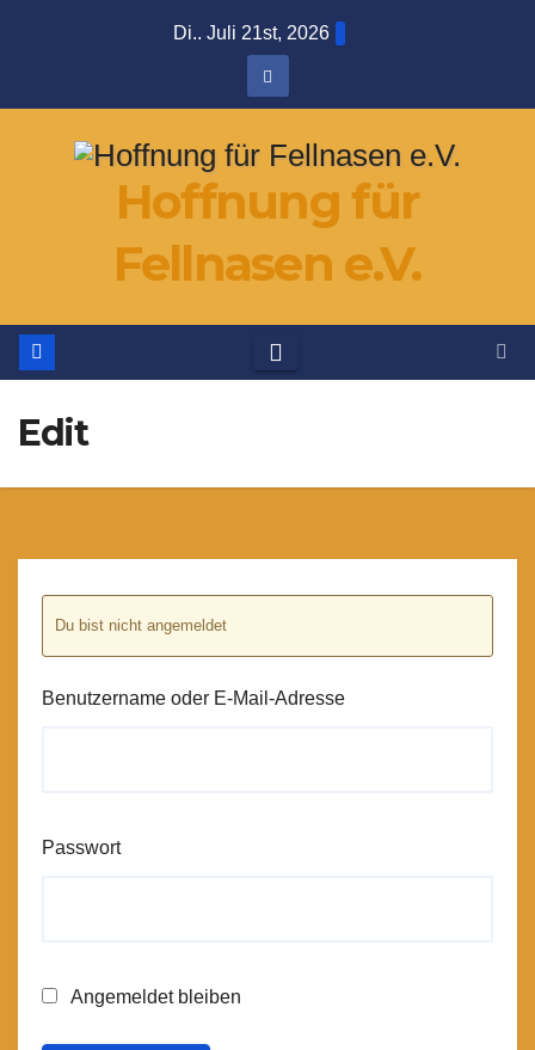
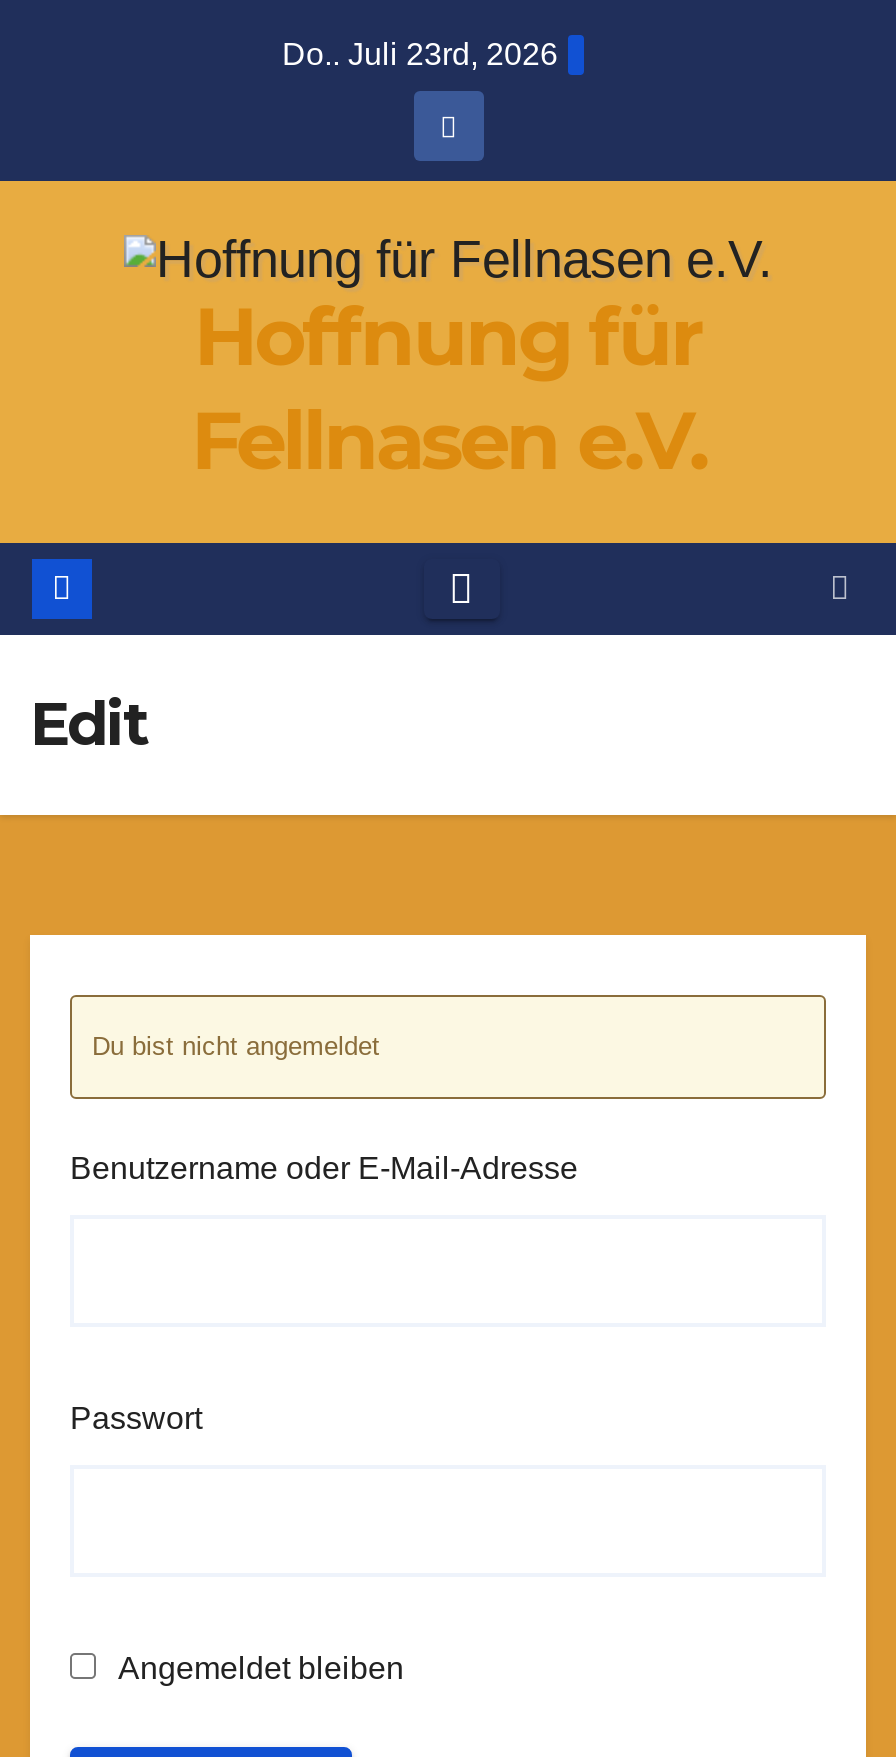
- Di.. Juli 21st, 2026
+ Do.. Juli 23rd, 2026
